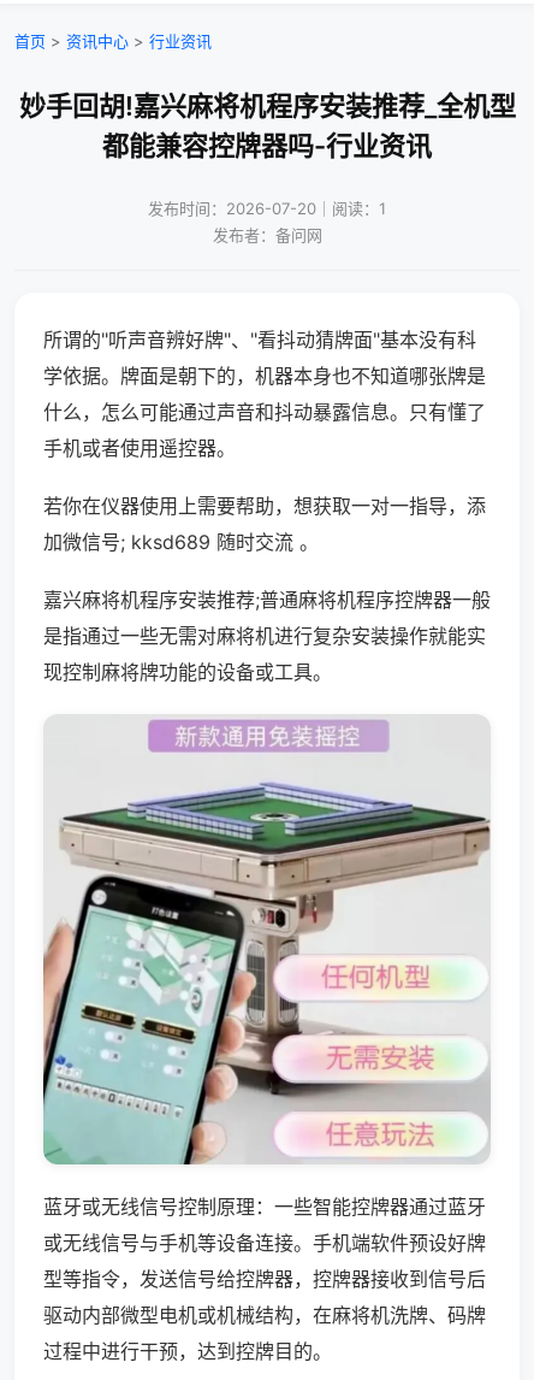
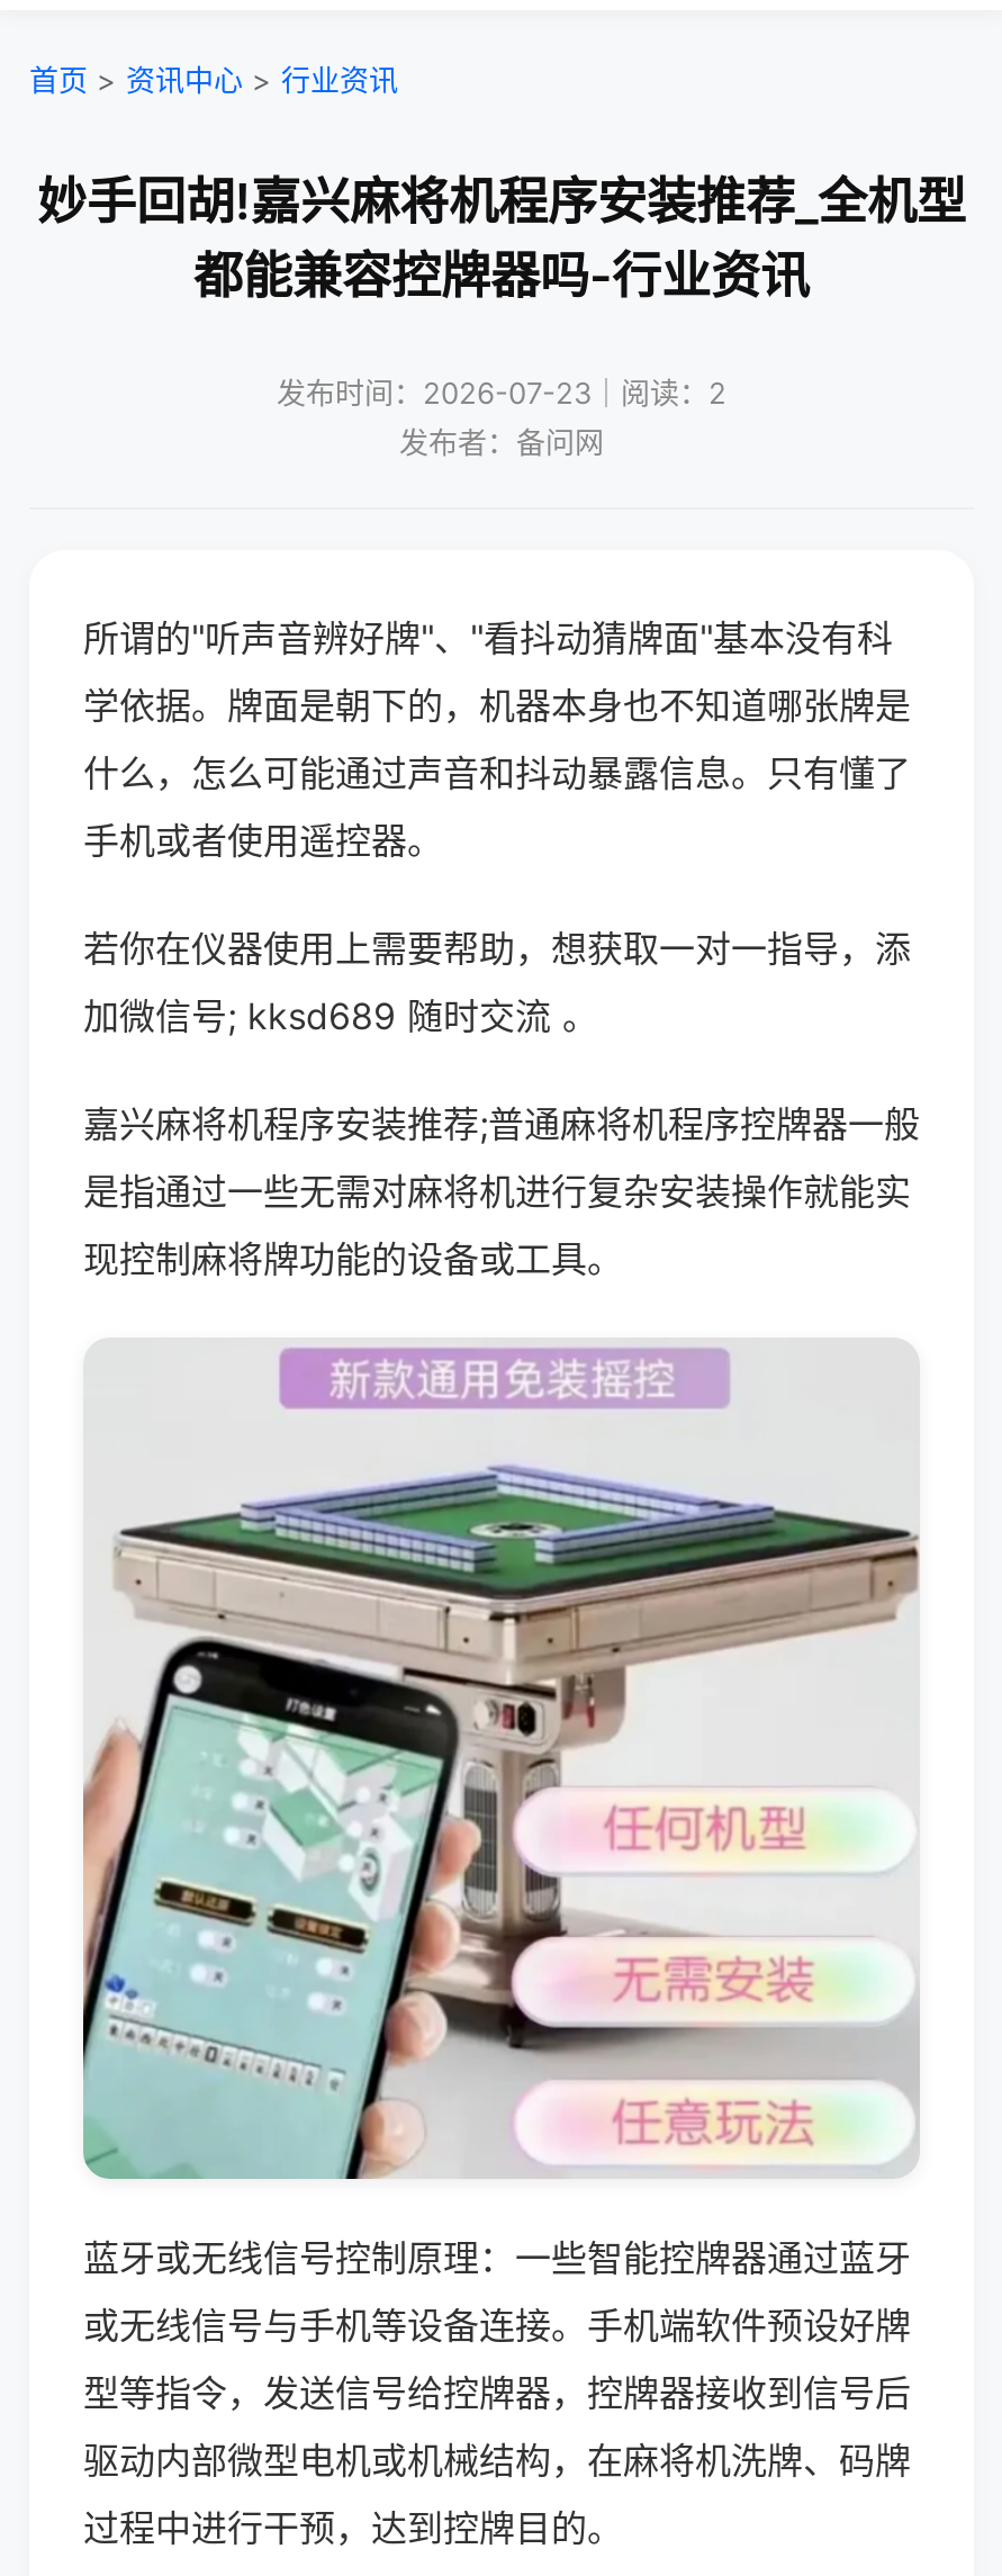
- 发布时间：2026-07-20｜阅读：1
+ 发布时间：2026-07-23｜阅读：2
